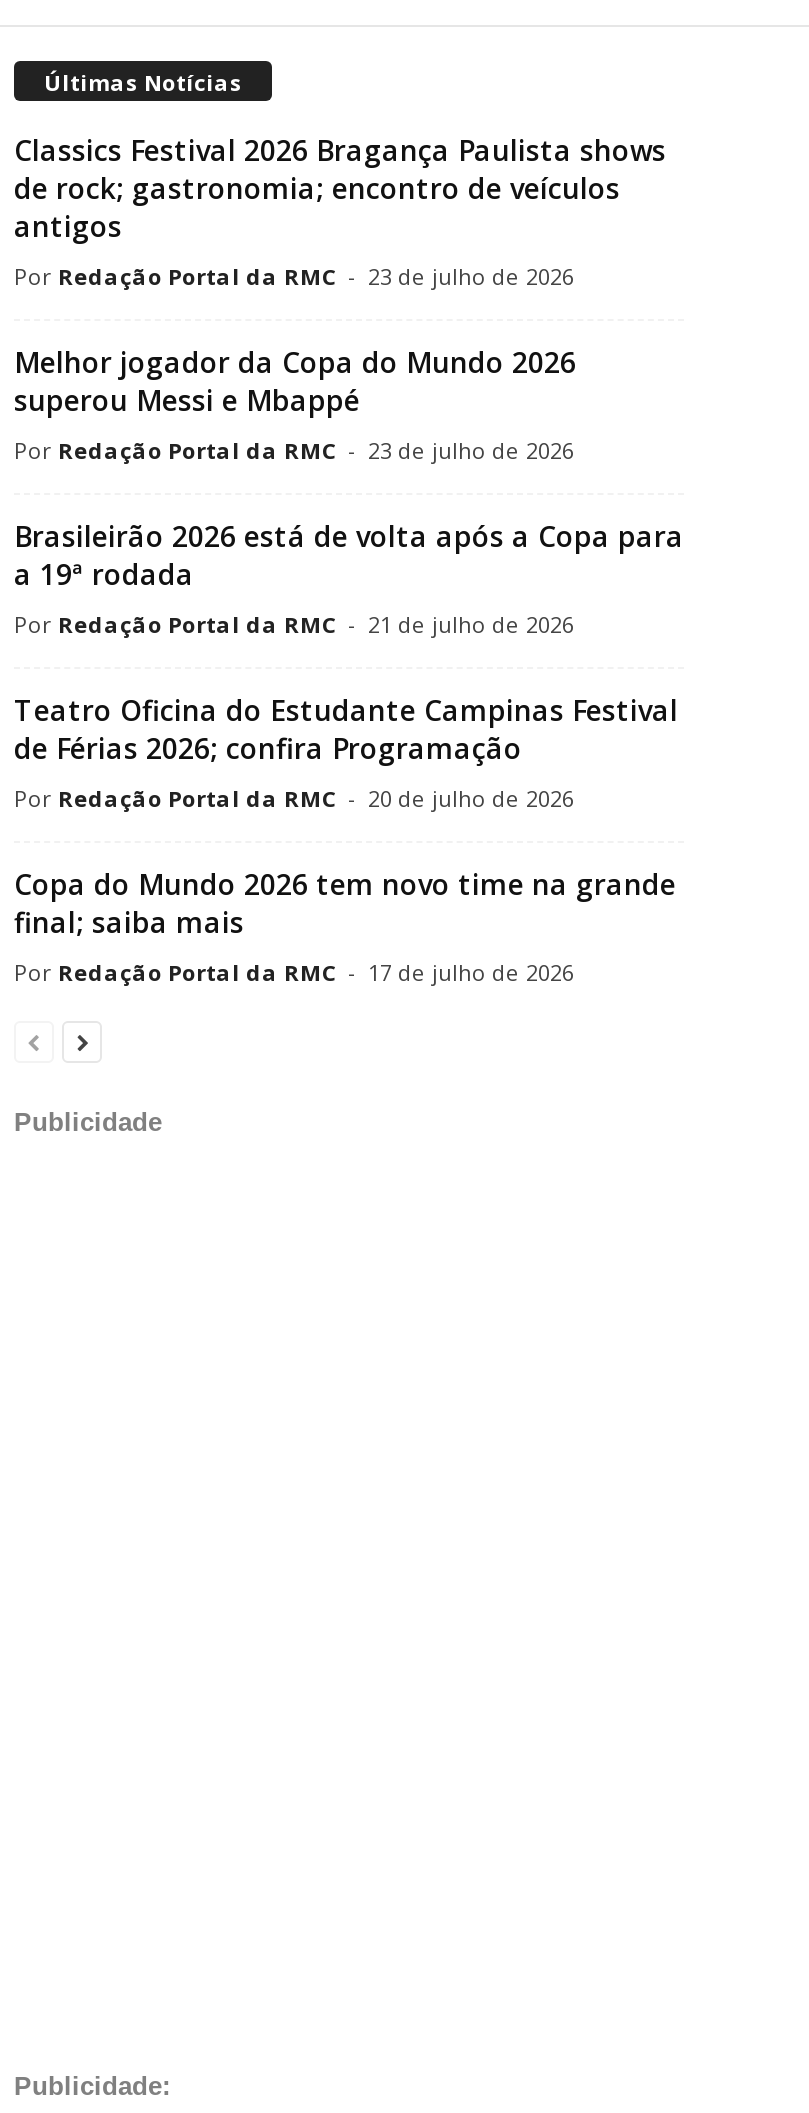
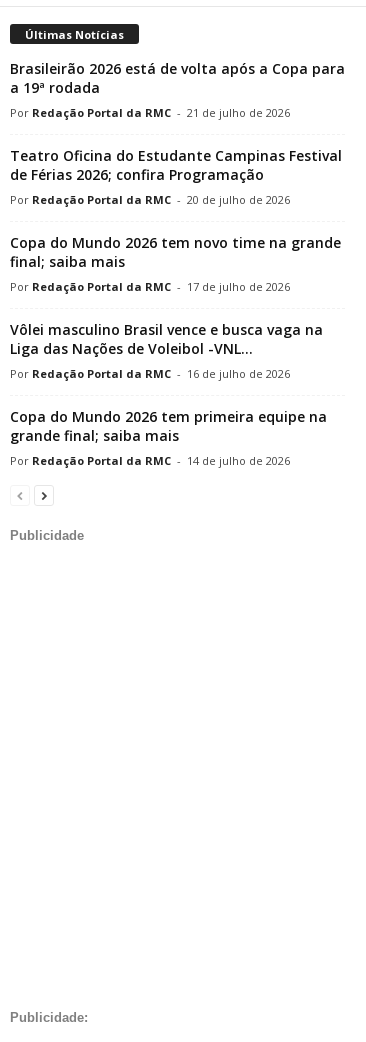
- Classics Festival 2026 Bragança Paulista shows
- de rock; gastronomia; encontro de veículos
- antigos
- Redação Portal da RMC - 23 de julho de 2026
- Melhor jogador da Copa do Mundo 2026
- superou Messi e Mbappé
- Redação Portal da RMC - 23 de julho de 2026

moved up: Brasileirão 2026 está de volta após a Copa para | a 19ª rodada | Redação Portal da RMC - 21 de julho de 2026 | ... | final; saiba mais | Redação Portal da RMC - 17 de julho de 2026

+ Vôlei masculino Brasil vence e busca vaga na
+ Liga das Nações de Voleibol -VNL...
+ Redação Portal da RMC - 16 de julho de 2026
+ Copa do Mundo 2026 tem primeira equipe na
+ grande final; saiba mais
+ Redação Portal da RMC - 14 de julho de 2026
